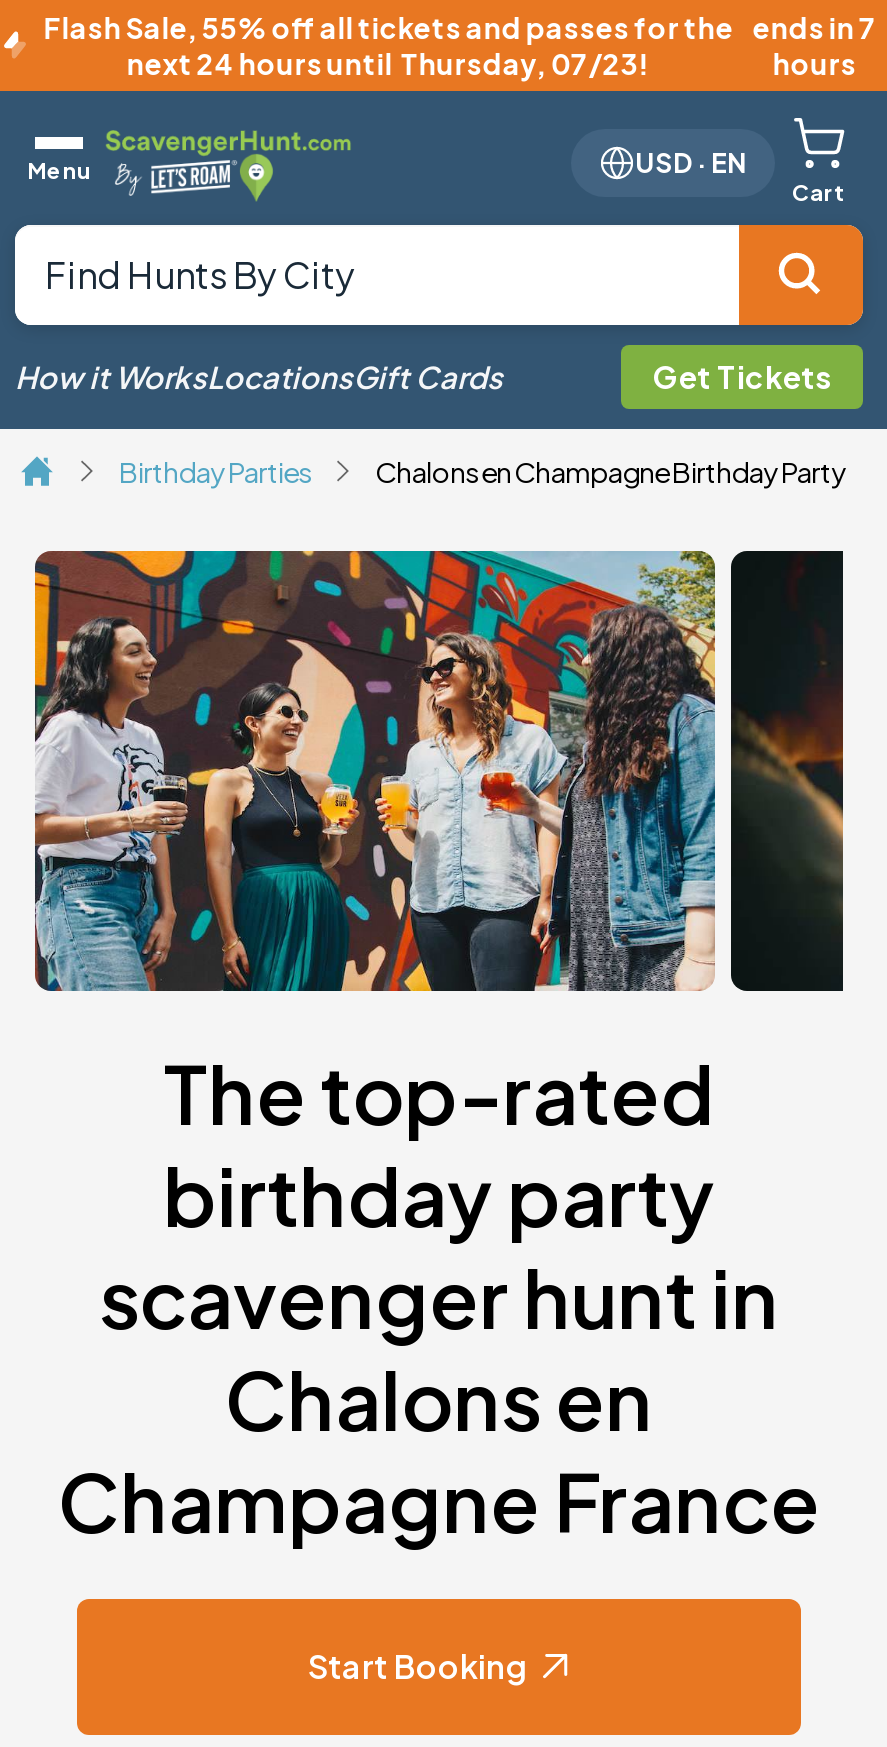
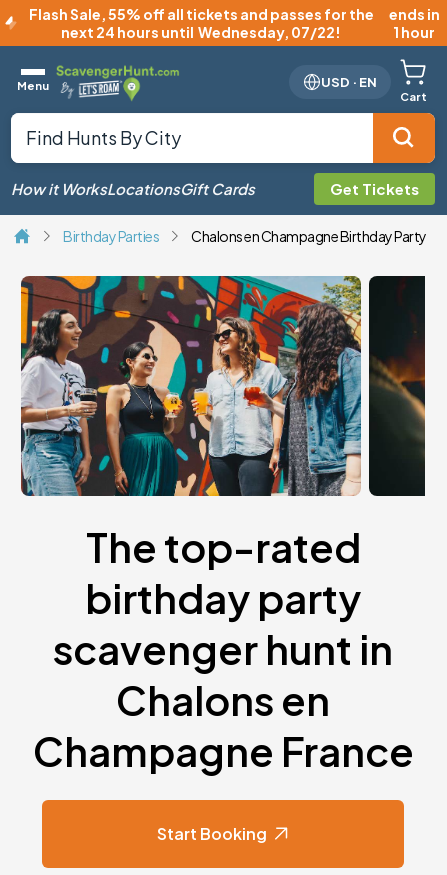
- ends in 7
- hours
+ ends in
+ 1 hour

- next 24 hours until Thursday, 07/23!
+ next 24 hours until Wednesday, 07/22!
